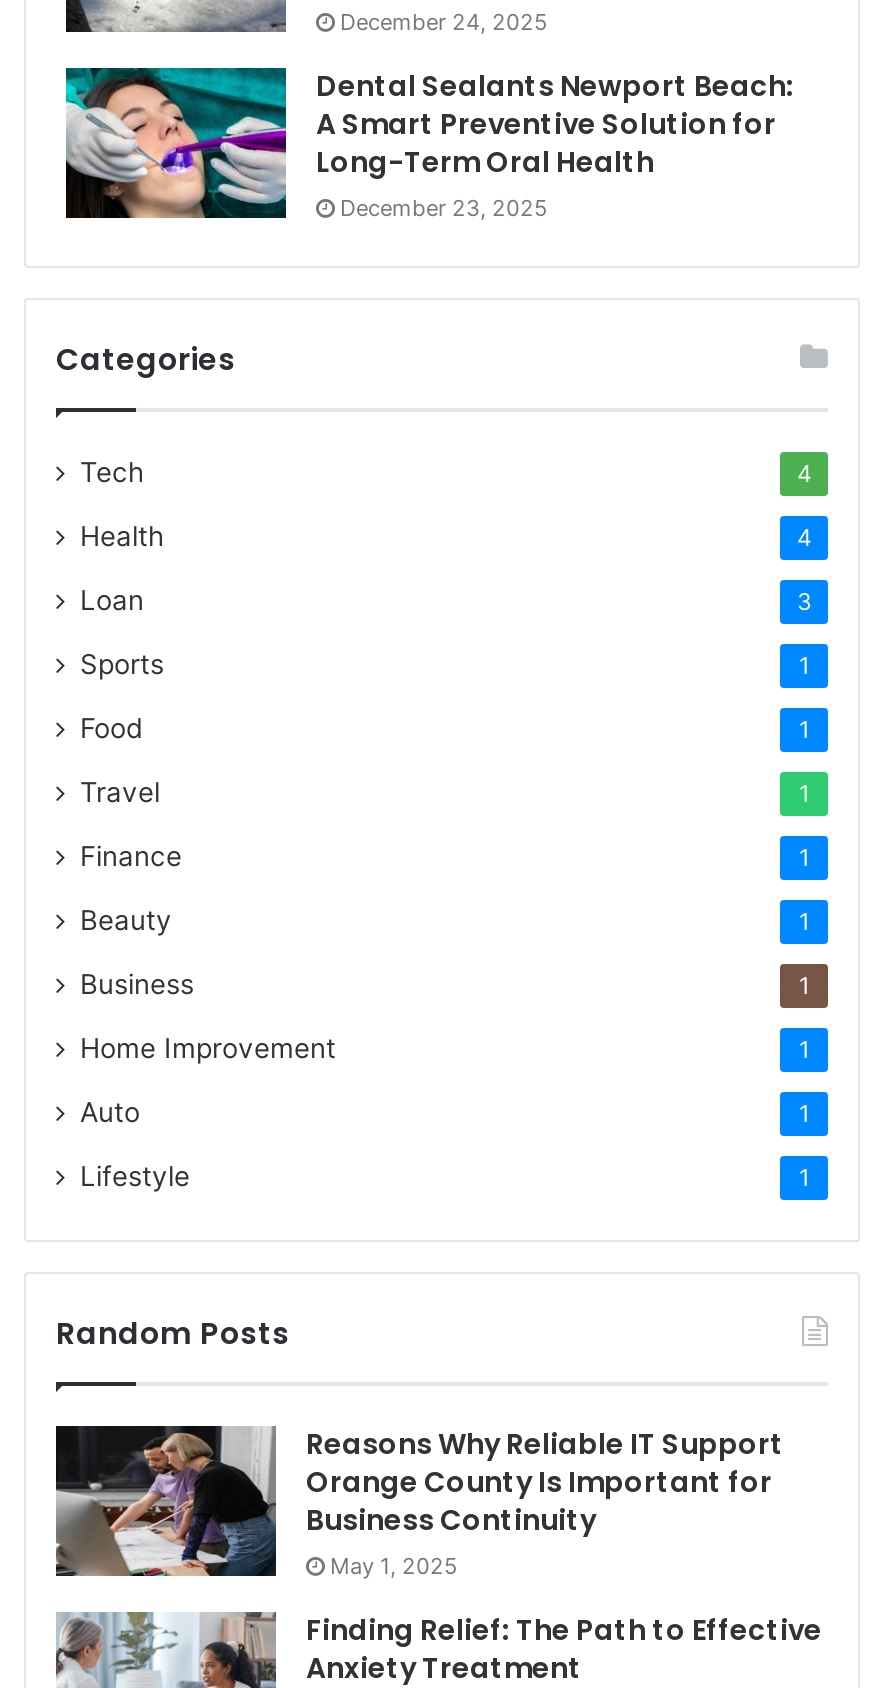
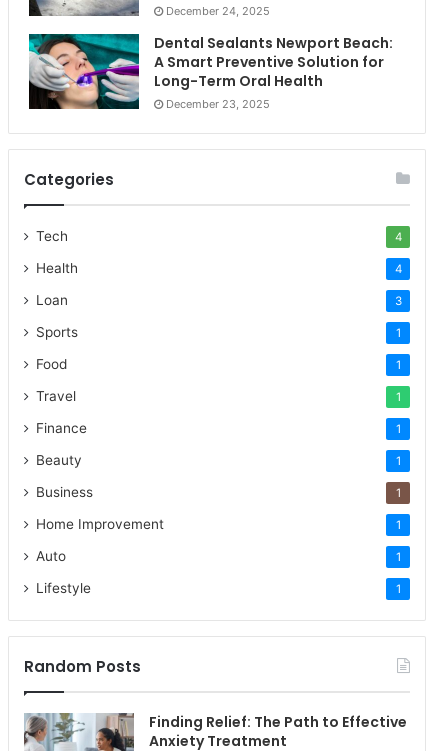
- [image]
- Reasons Why Reliable IT Support
- Orange County Is Important for
- Business Continuity
- May 1, 2025
